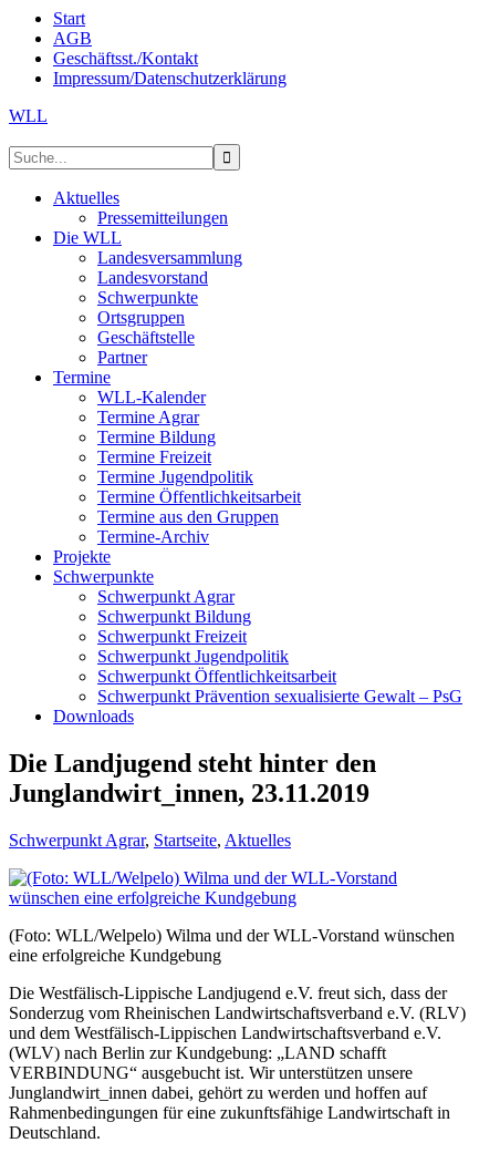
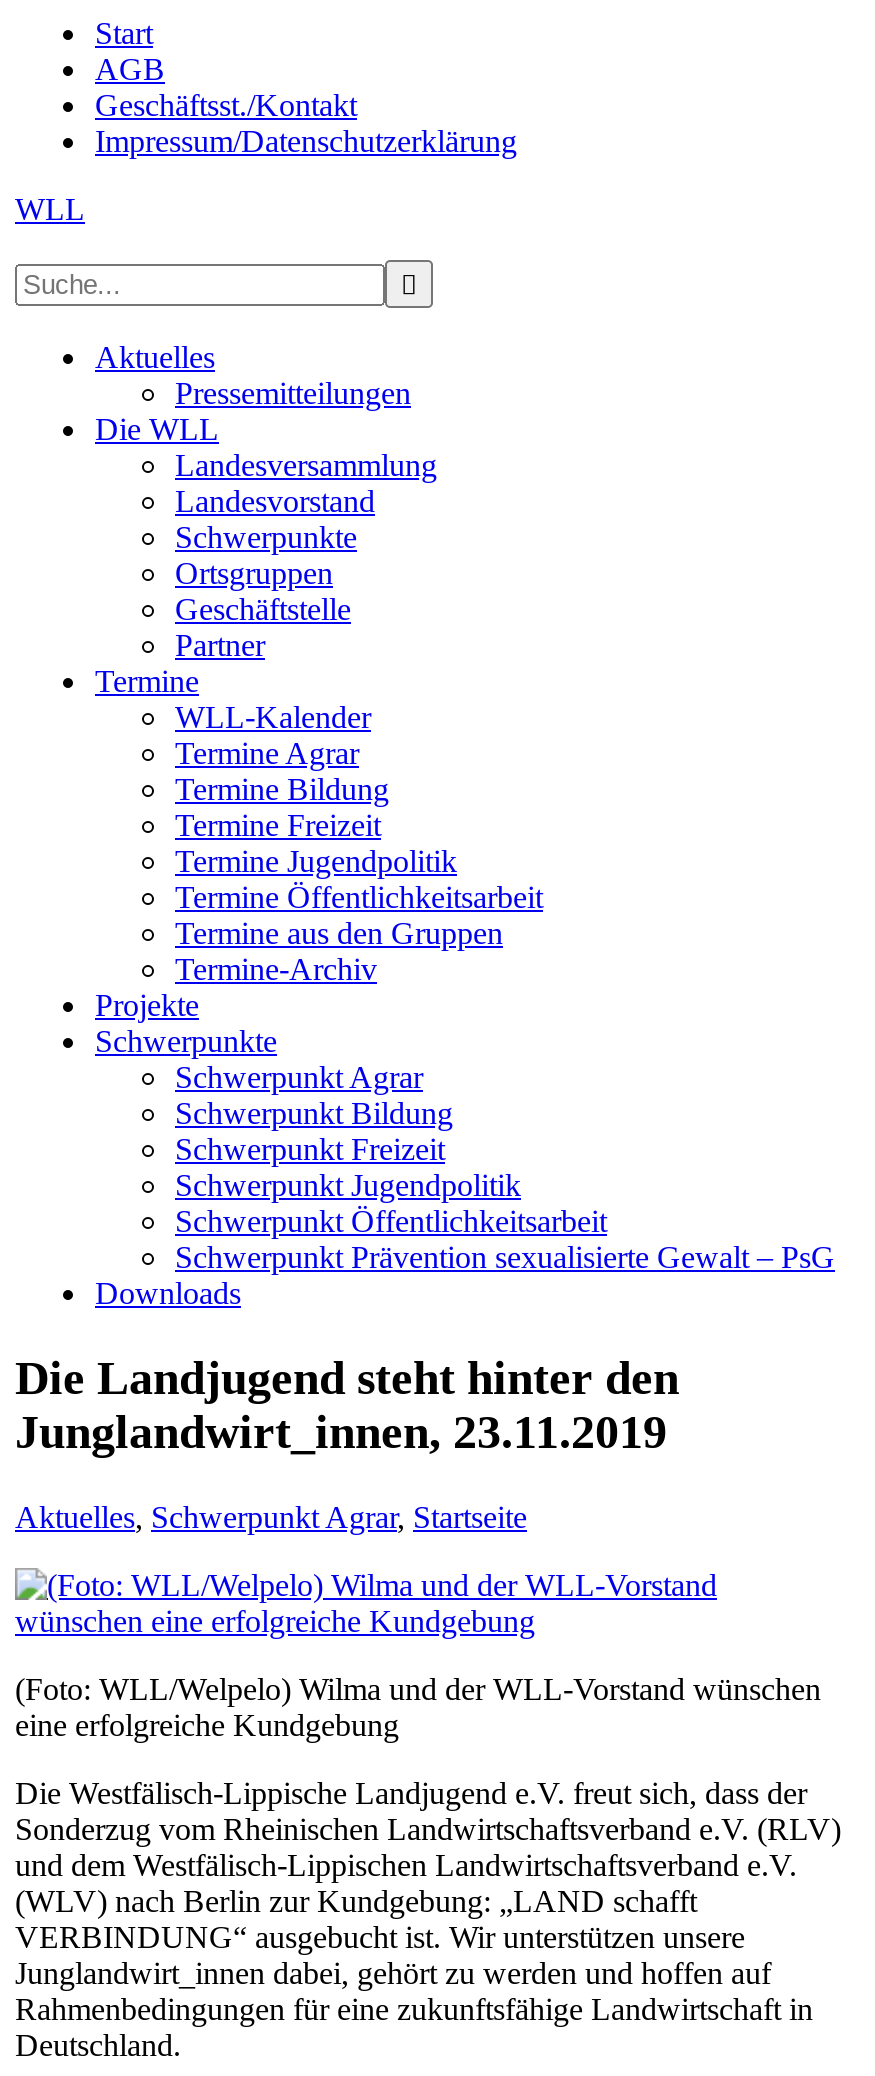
- Schwerpunkt Agrar, Startseite, Aktuelles
+ Aktuelles, Schwerpunkt Agrar, Startseite
